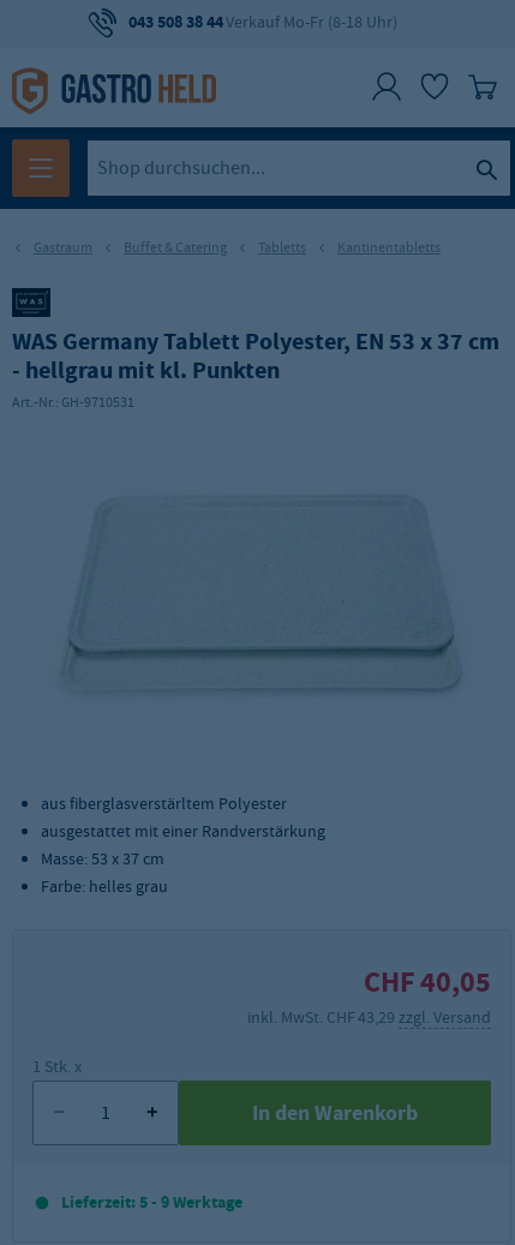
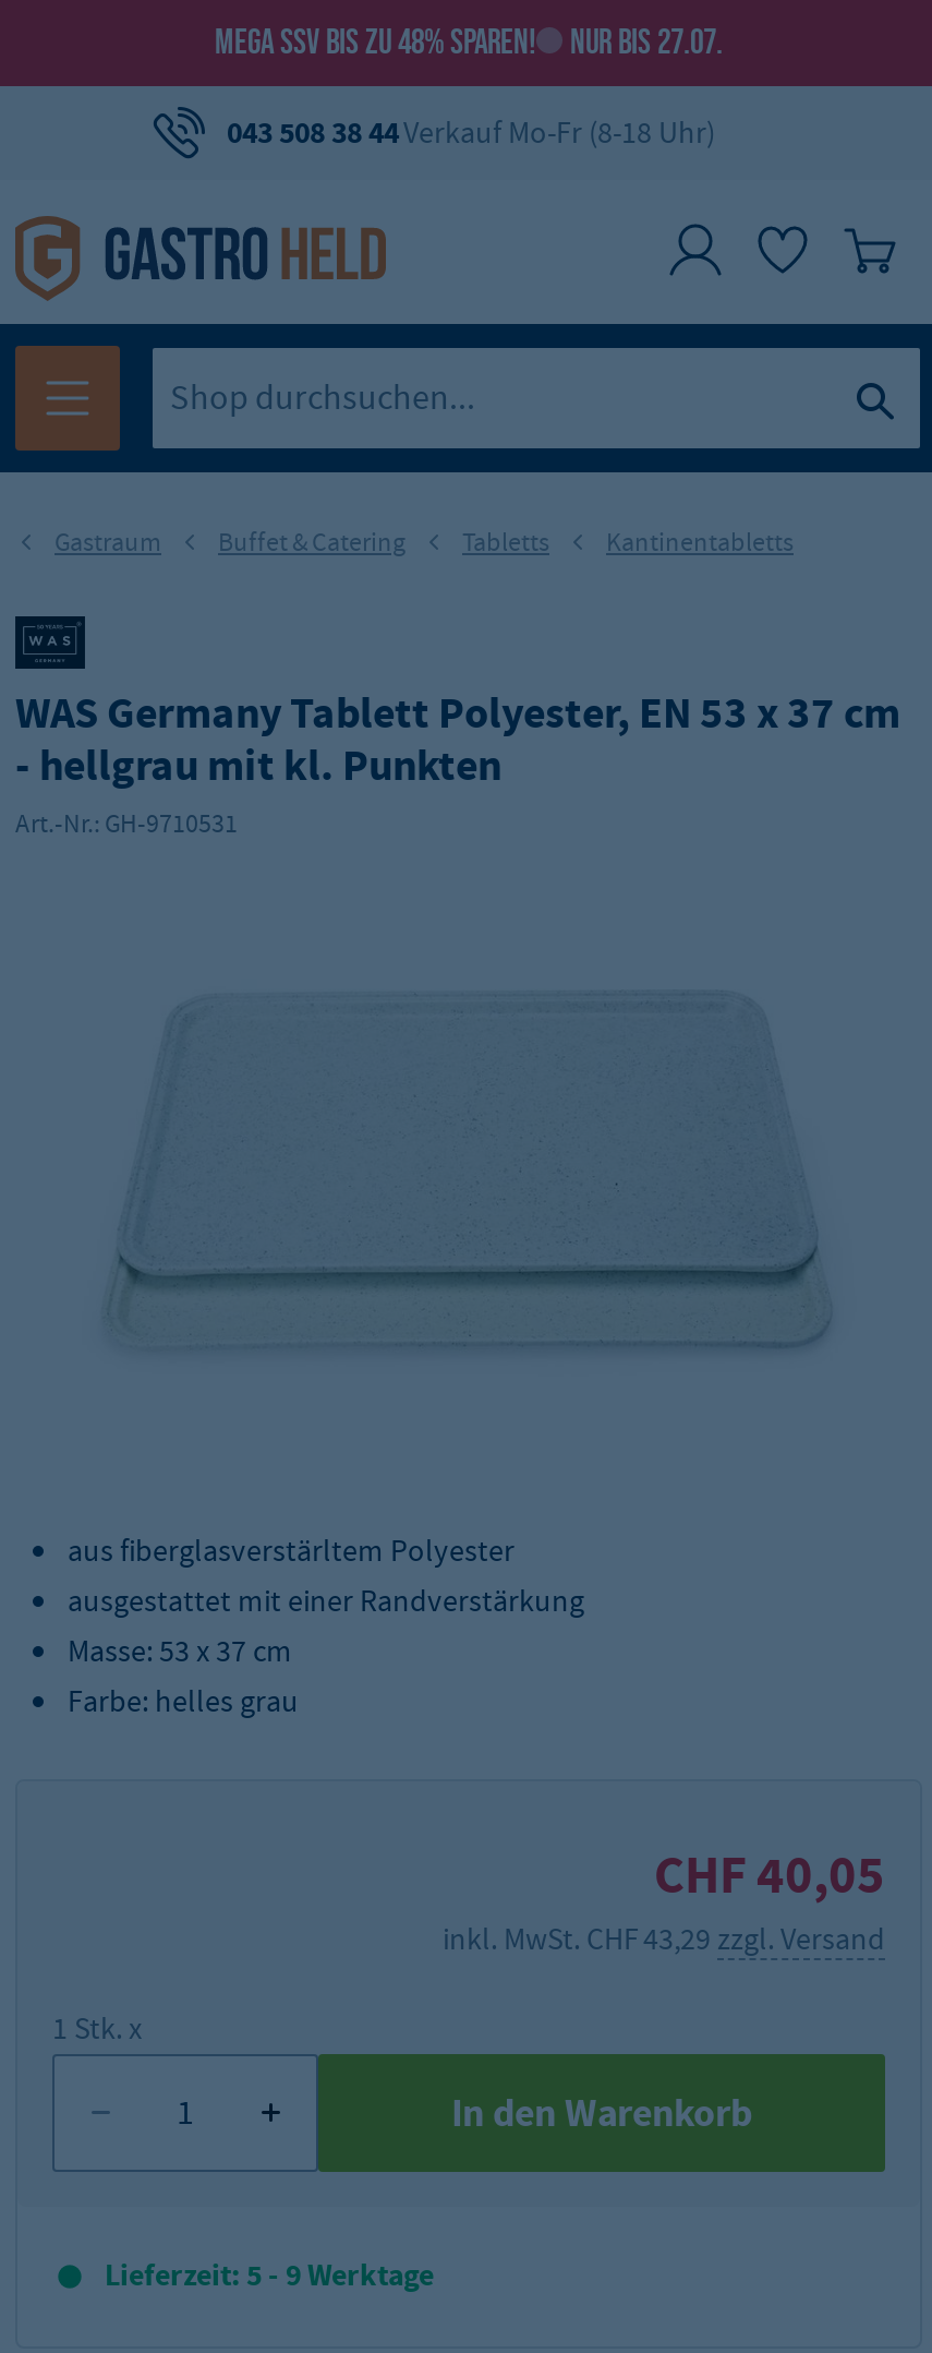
+ MEGA SSV BIS ZU 48% SPAREN!
+ NUR BIS 27.07.
